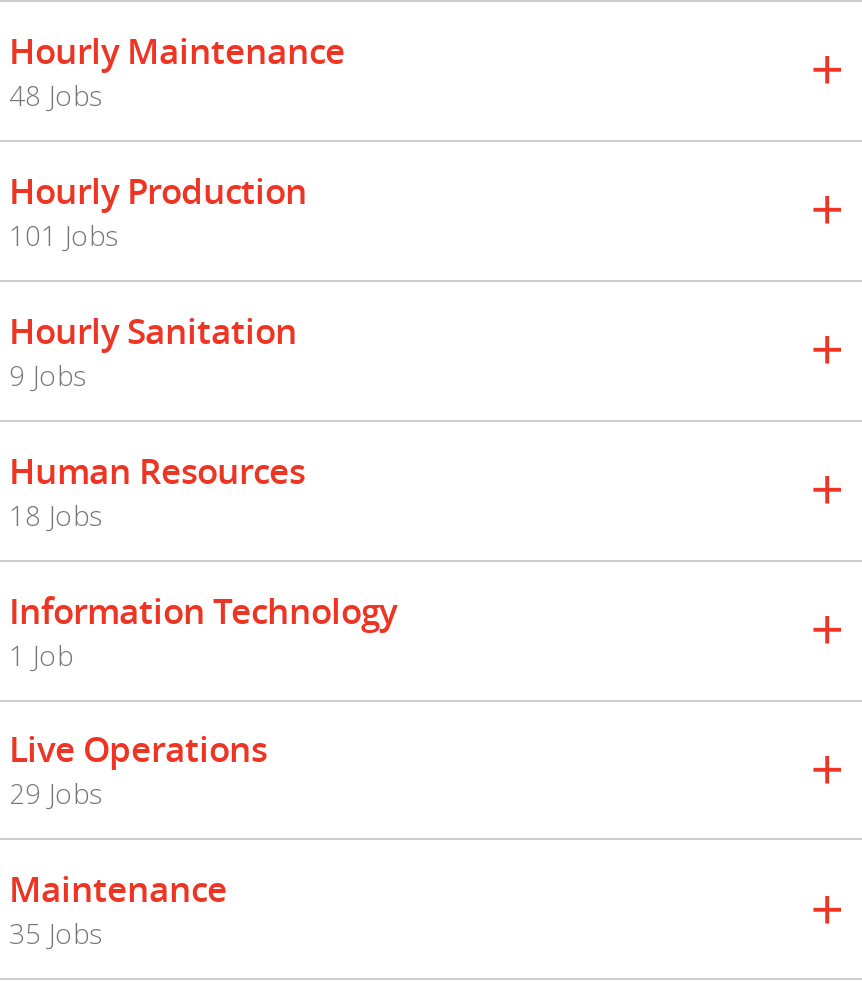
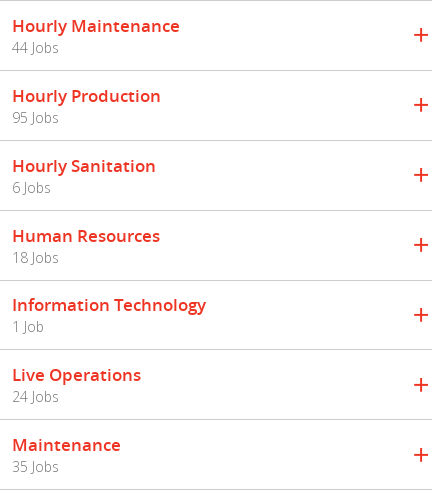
- 48 Jobs
+ 44 Jobs

- 101 Jobs
+ 95 Jobs

- 9 Jobs
+ 6 Jobs

- 29 Jobs
+ 24 Jobs
